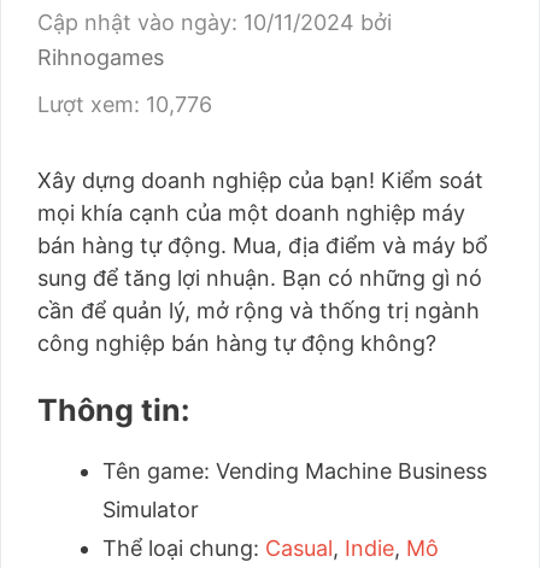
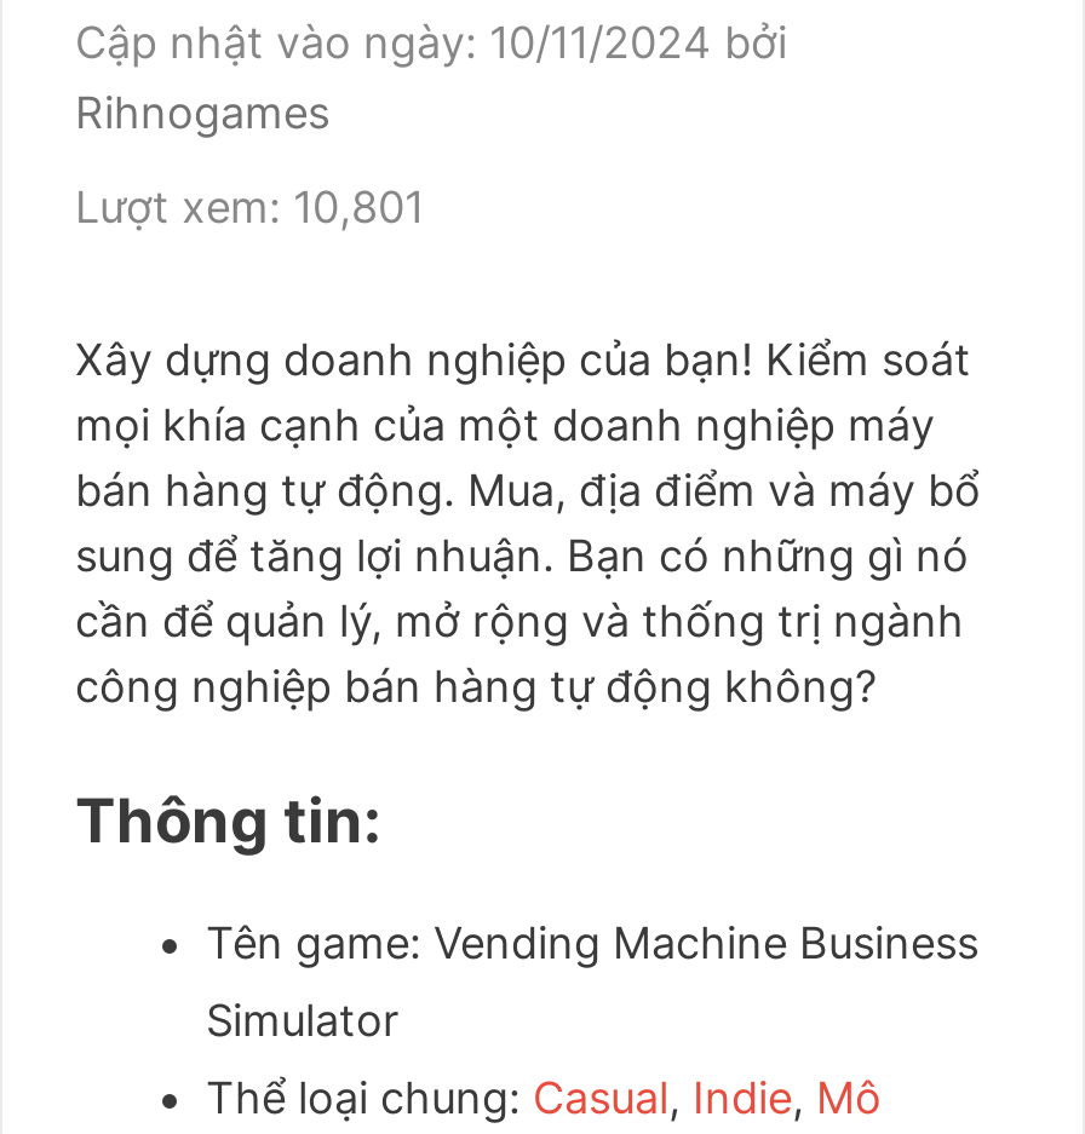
- Lượt xem: 10,776
+ Lượt xem: 10,801
